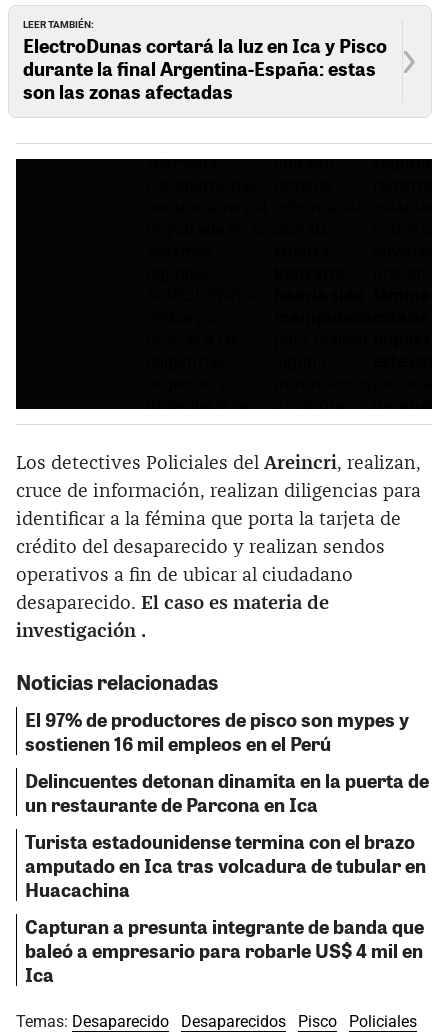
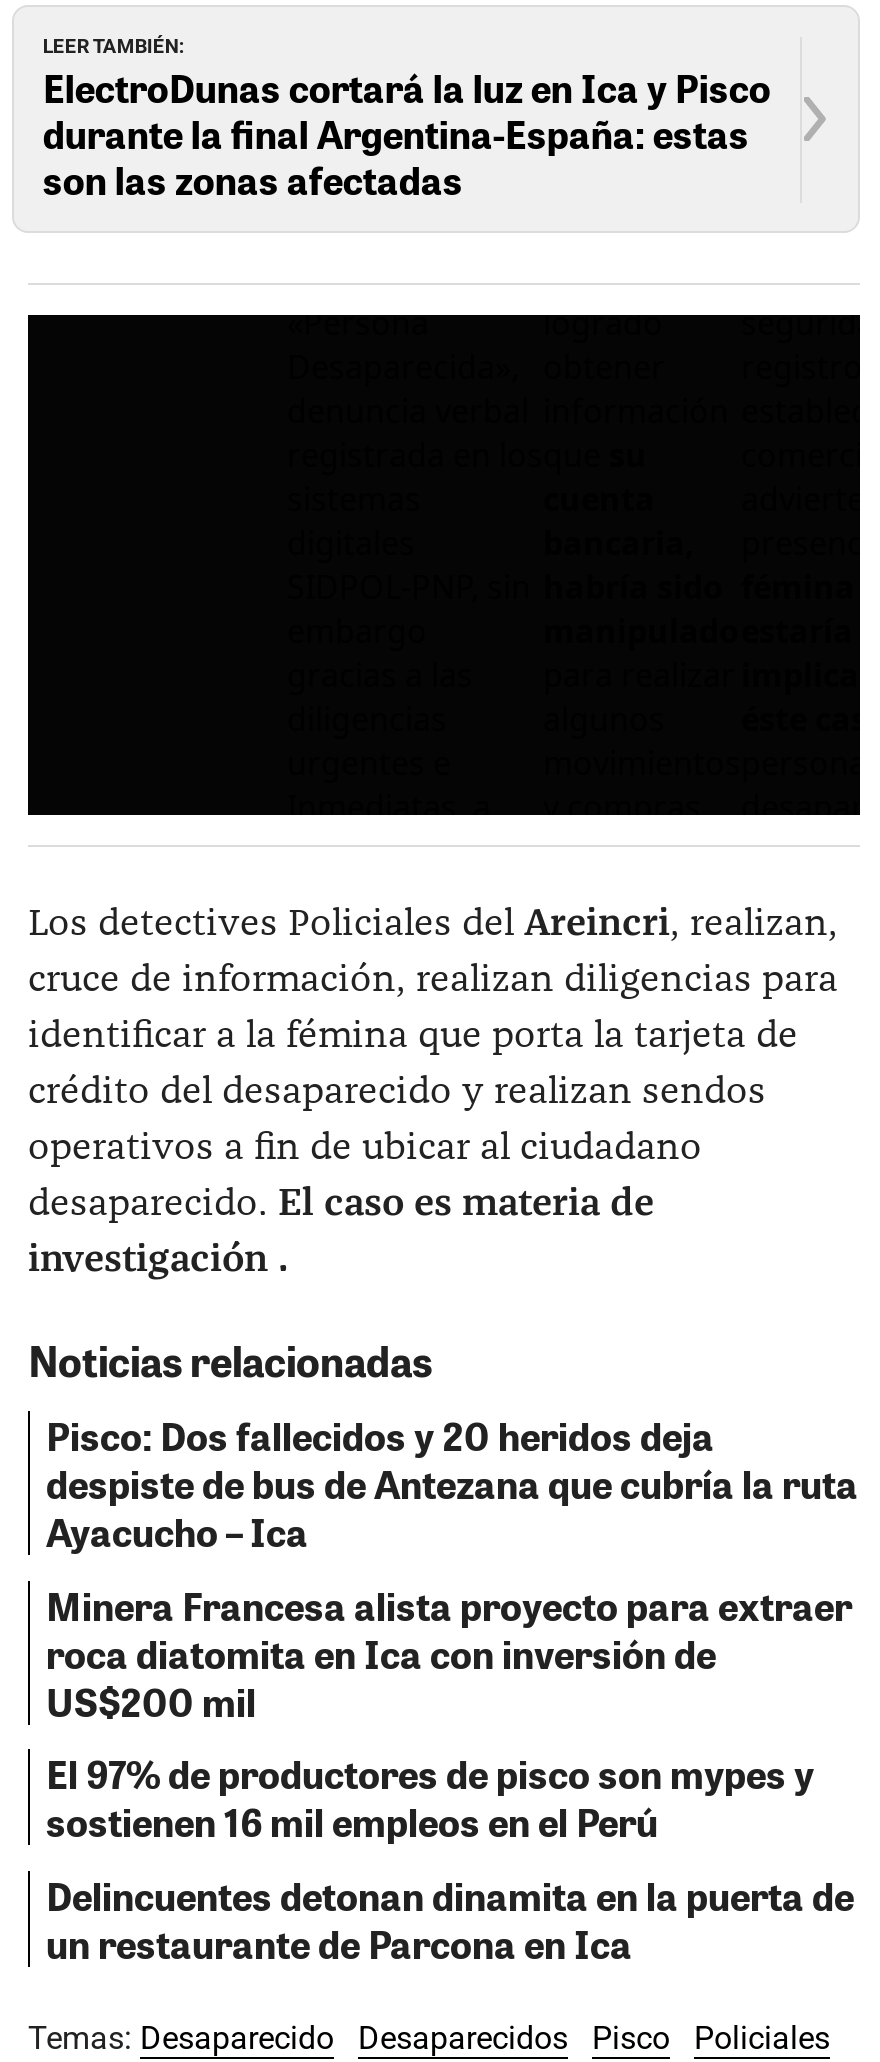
+ Pisco: Dos fallecidos y 20 heridos deja
+ despiste de bus de Antezana que cubría la ruta
+ Ayacucho – Ica
+ Minera Francesa alista proyecto para extraer
+ roca diatomita en Ica con inversión de
+ US$200 mil

moved down: El 97% de productores de pisco son mypes y | sostienen 16 mil empleos en el Perú | Delincuentes detonan dinamita en la puerta de | un restaurante de Parcona en Ica

- Turista estadounidense termina con el brazo
- amputado en Ica tras volcadura de tubular en
- Huacachina
- Capturan a presunta integrante de banda que
- baleó a empresario para robarle US$ 4 mil en
- Ica
